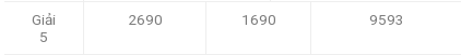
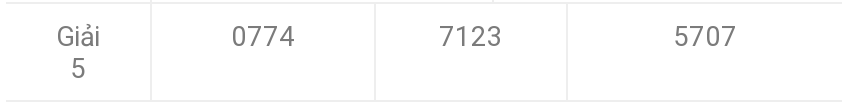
- 2690
+ 0774

- 1690
+ 7123

- 9593
+ 5707
